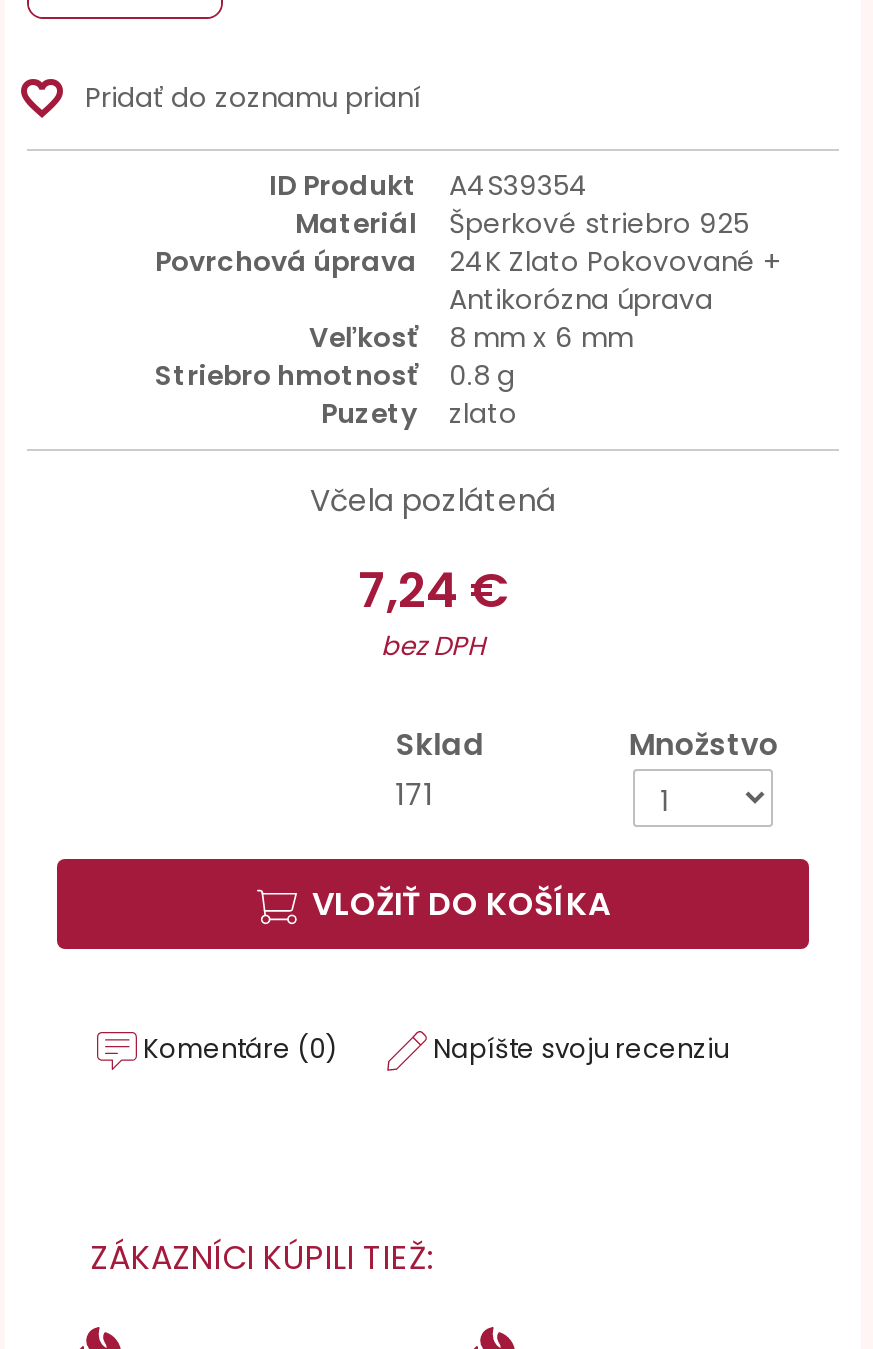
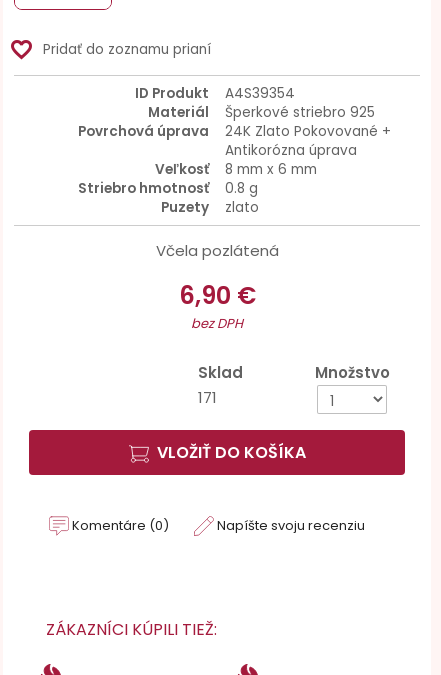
- 7,24 €
+ 6,90 €
